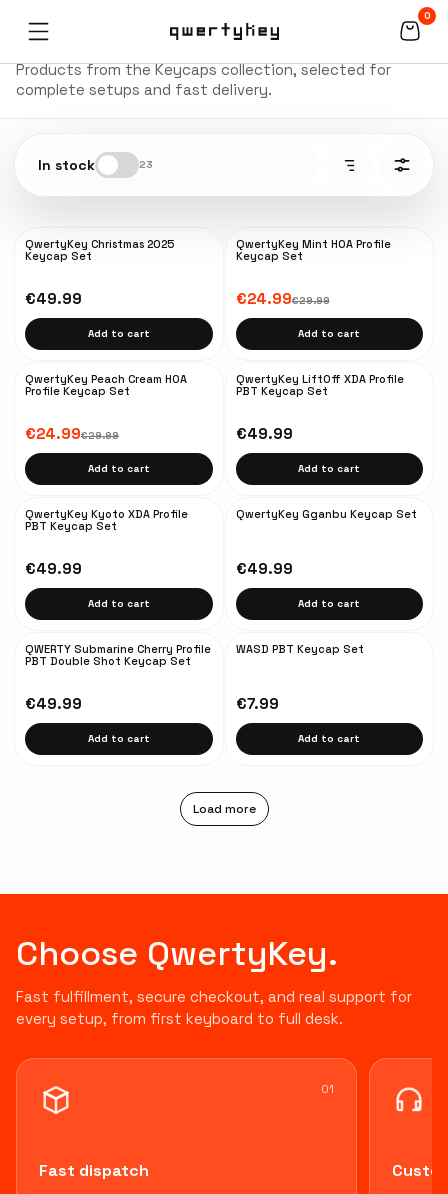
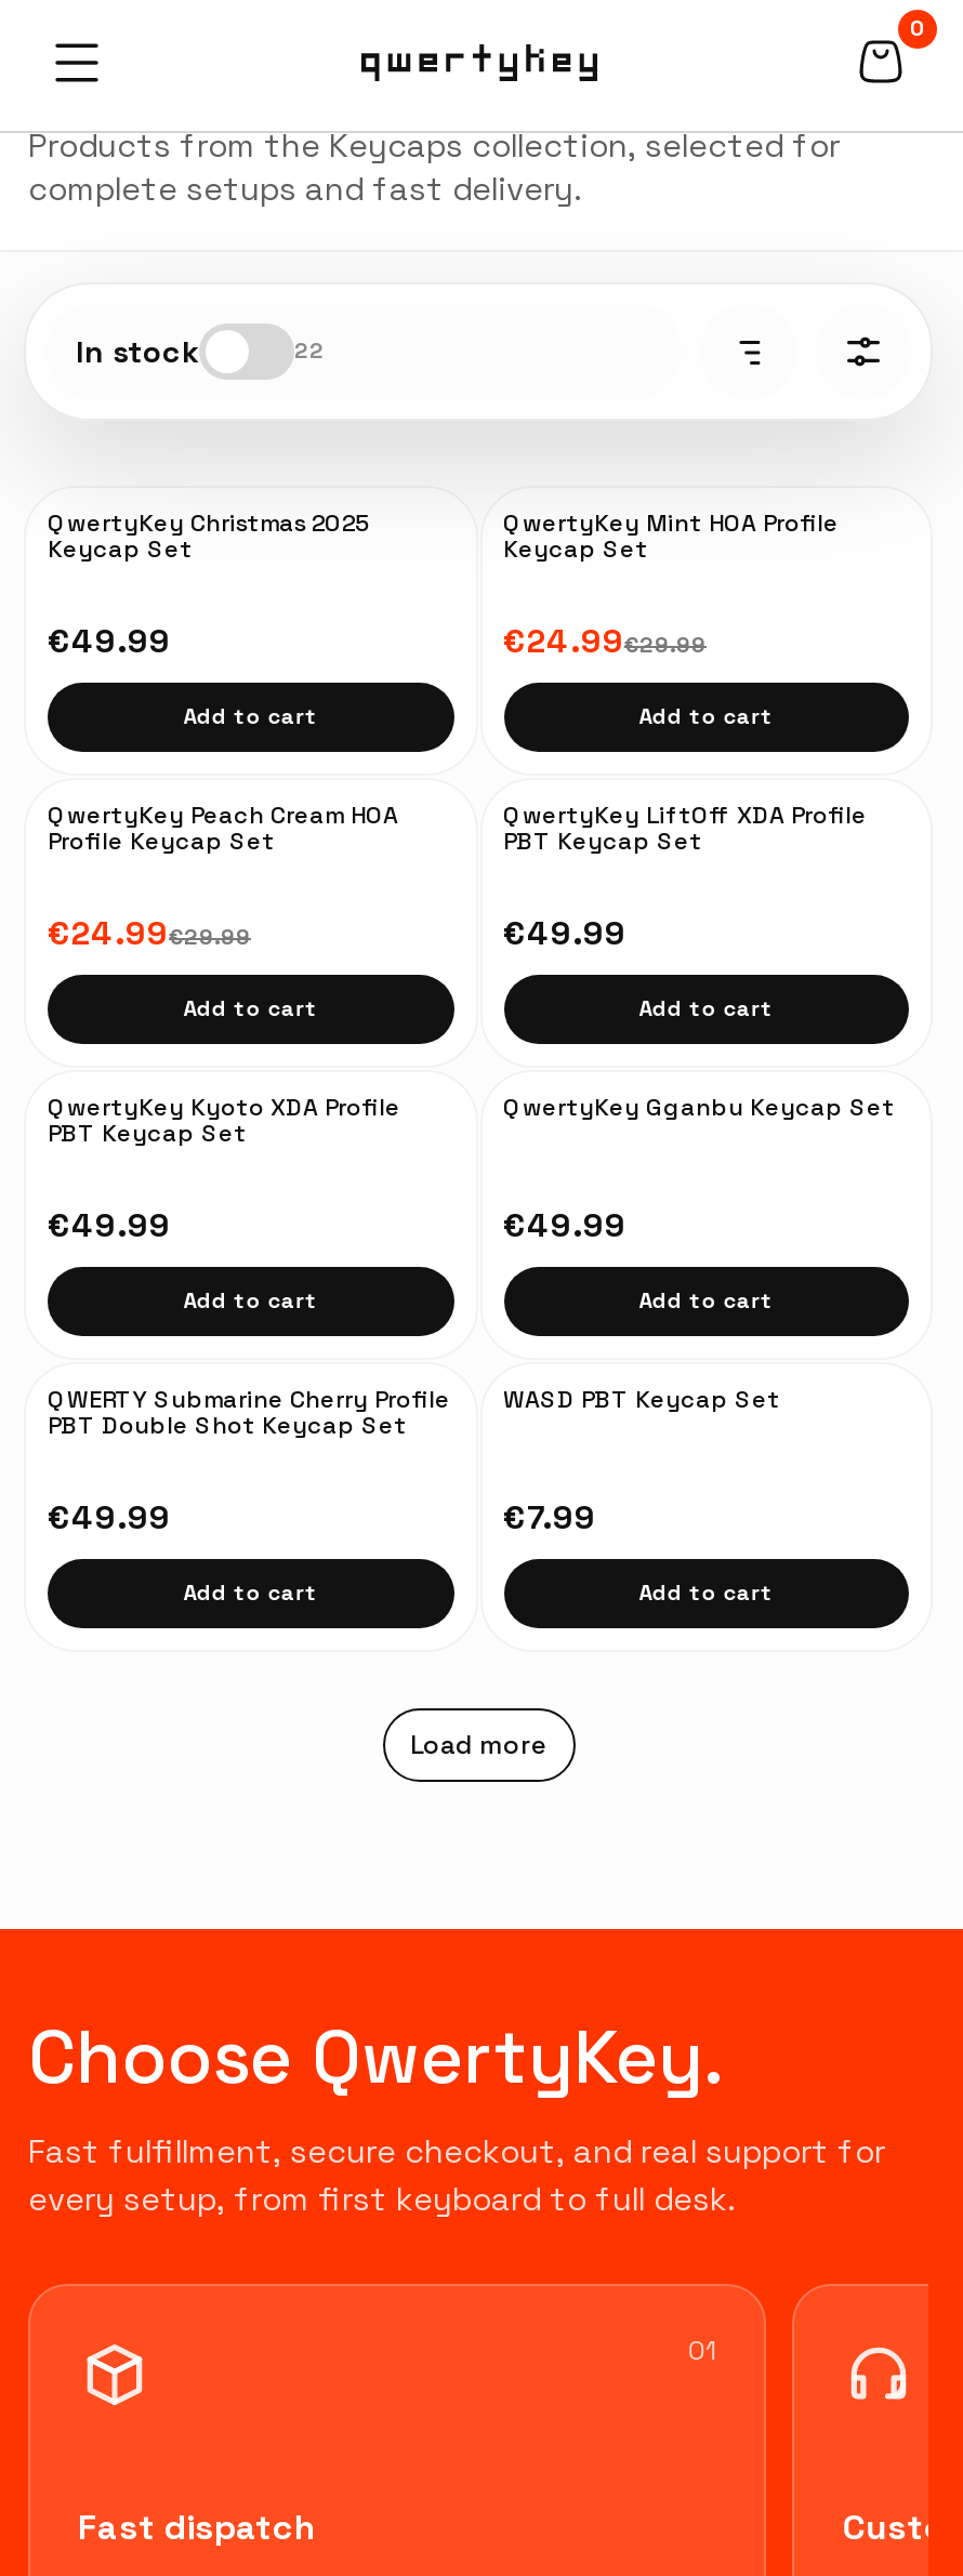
- 23
+ 22
